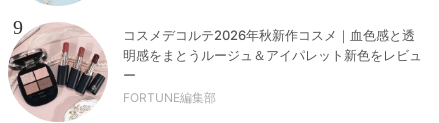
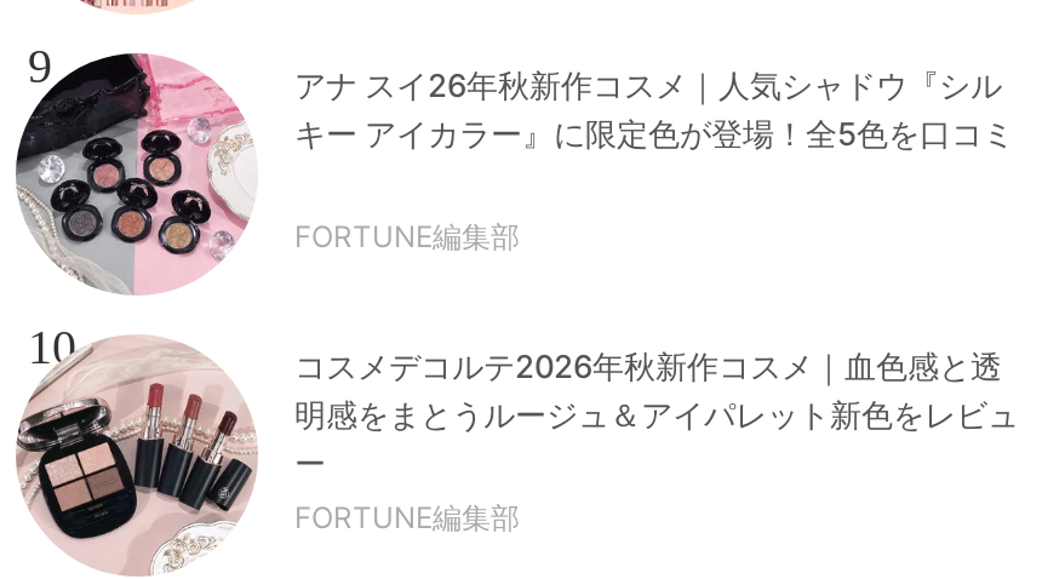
+ [image]
+ アナ スイ26年秋新作コスメ｜人気シャドウ『シル
+ キー アイカラー』に限定色が登場！全5色を口コミ
+ FORTUNE編集部
+ 10
